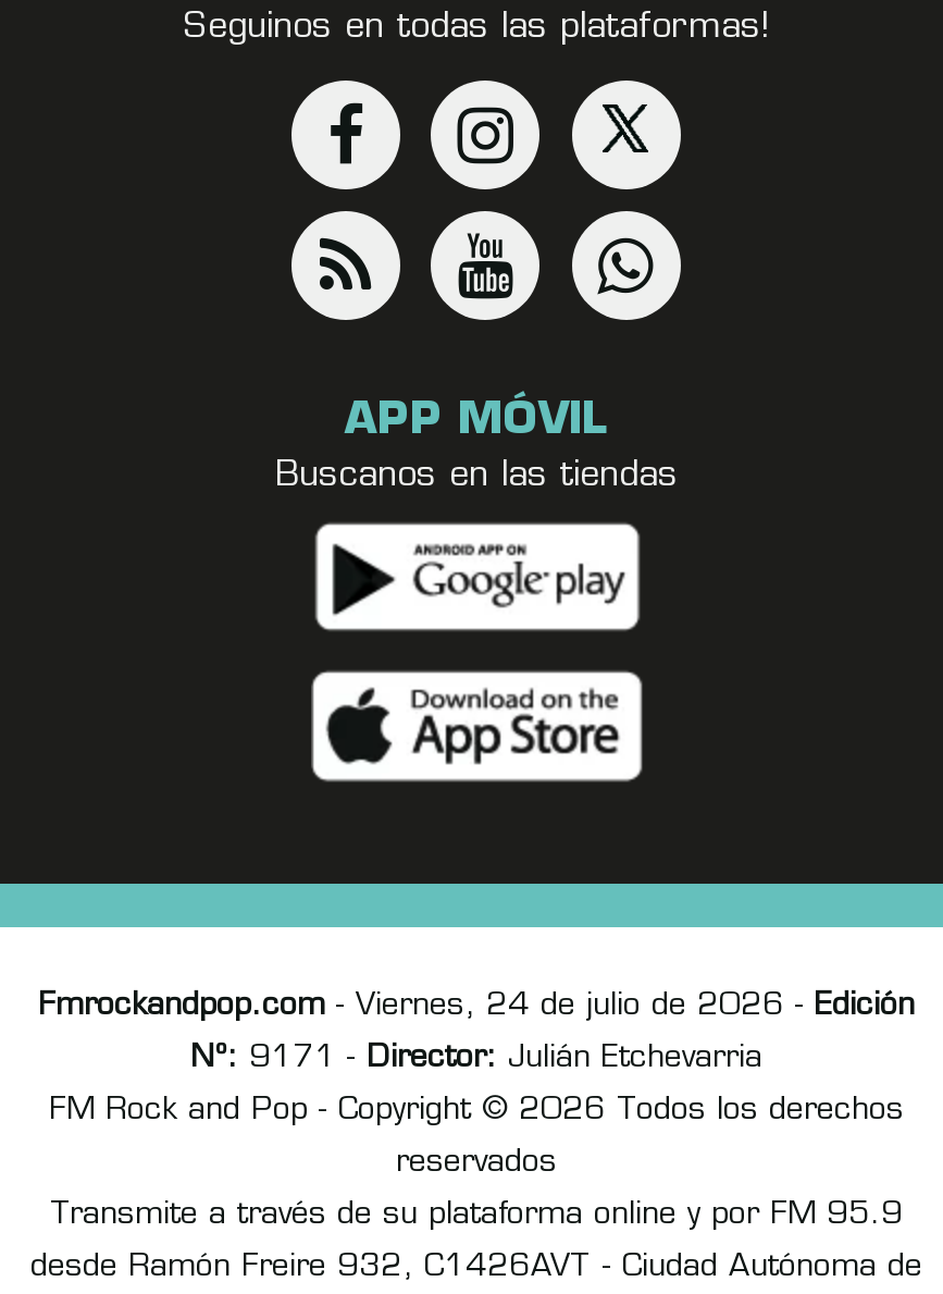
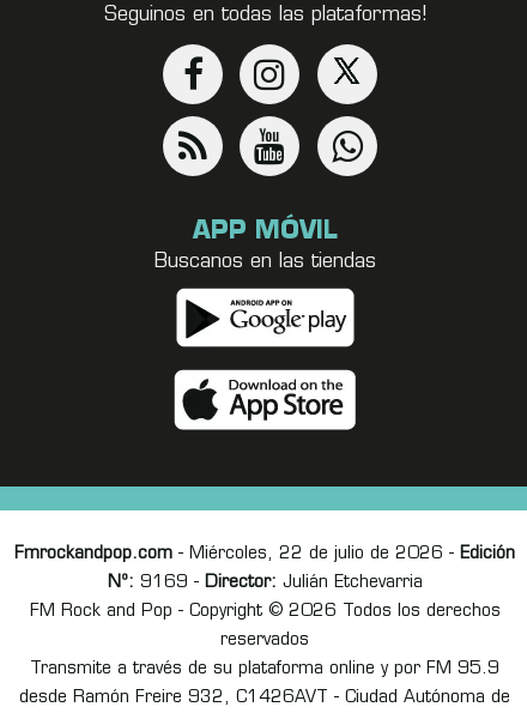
- Fmrockandpop.com - Viernes, 24 de julio de 2026 - Edición
+ Fmrockandpop.com - Miércoles, 22 de julio de 2026 - Edición

- Nº: 9171 - Director: Julián Etchevarria
+ Nº: 9169 - Director: Julián Etchevarria
